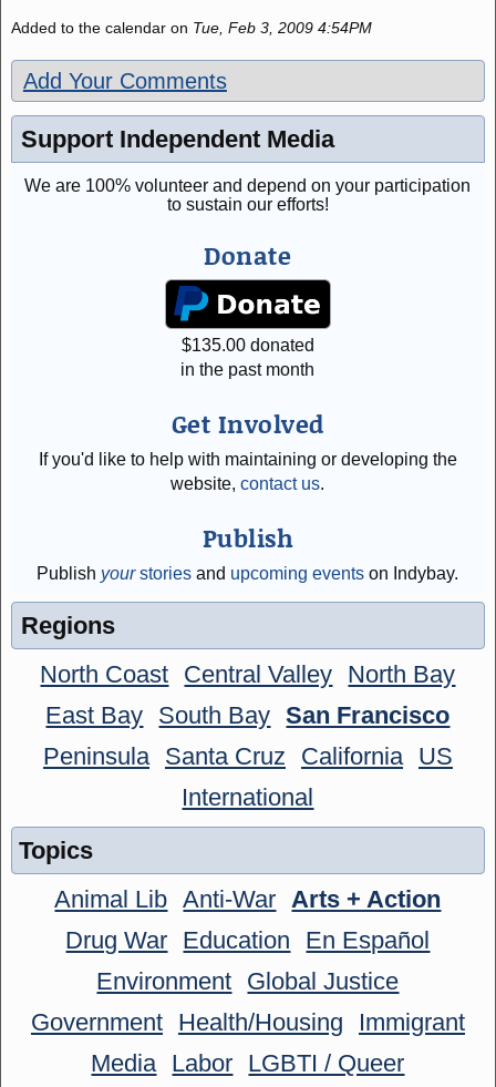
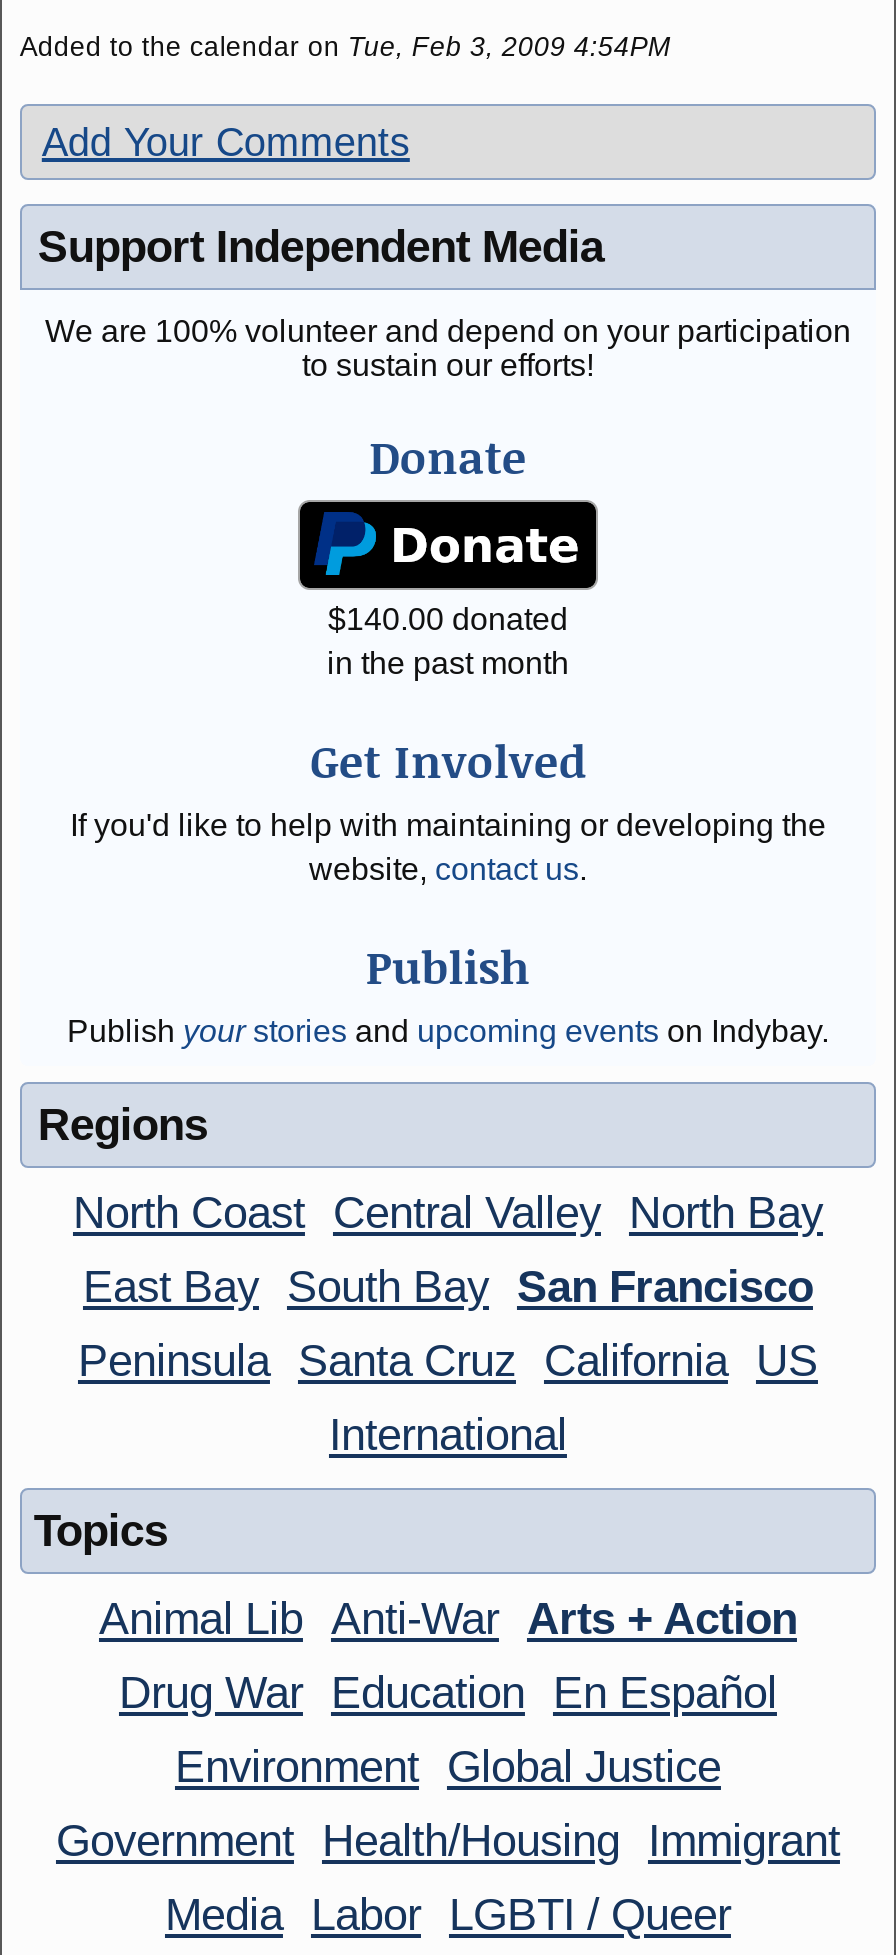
- $135.00 donated
+ $140.00 donated
